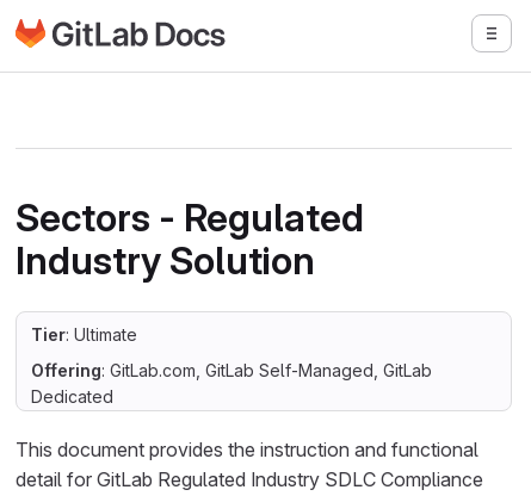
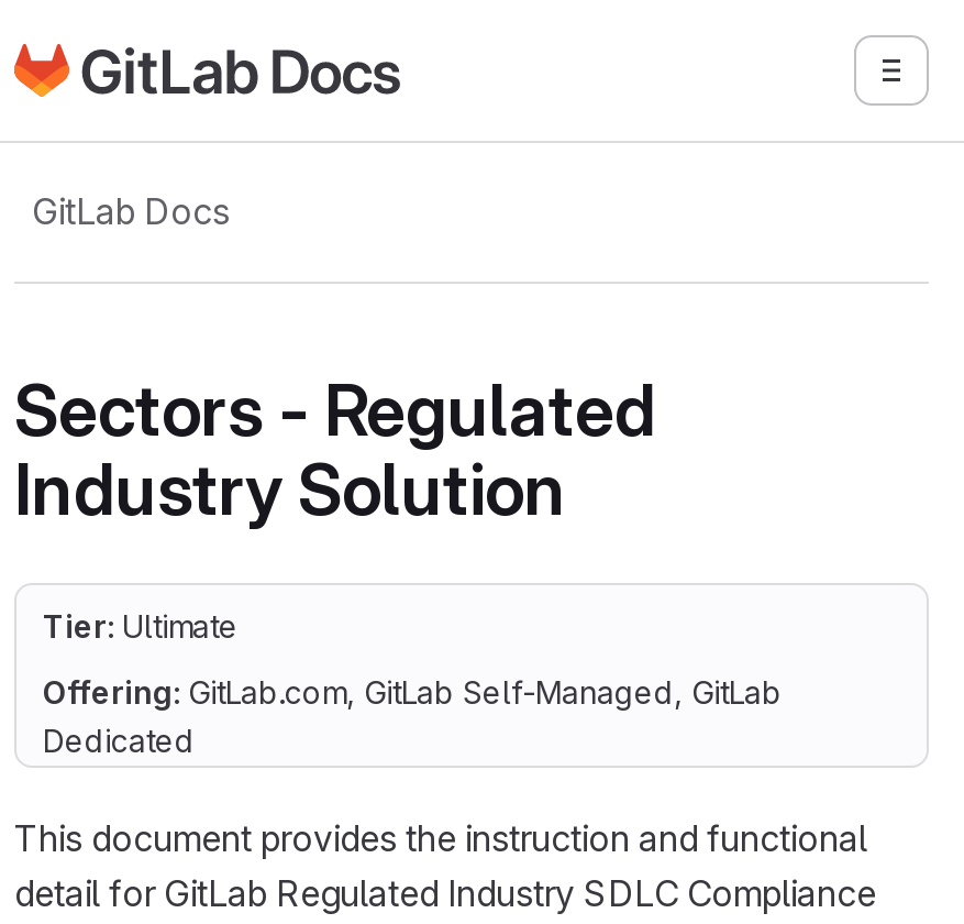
+ GitLab Docs
